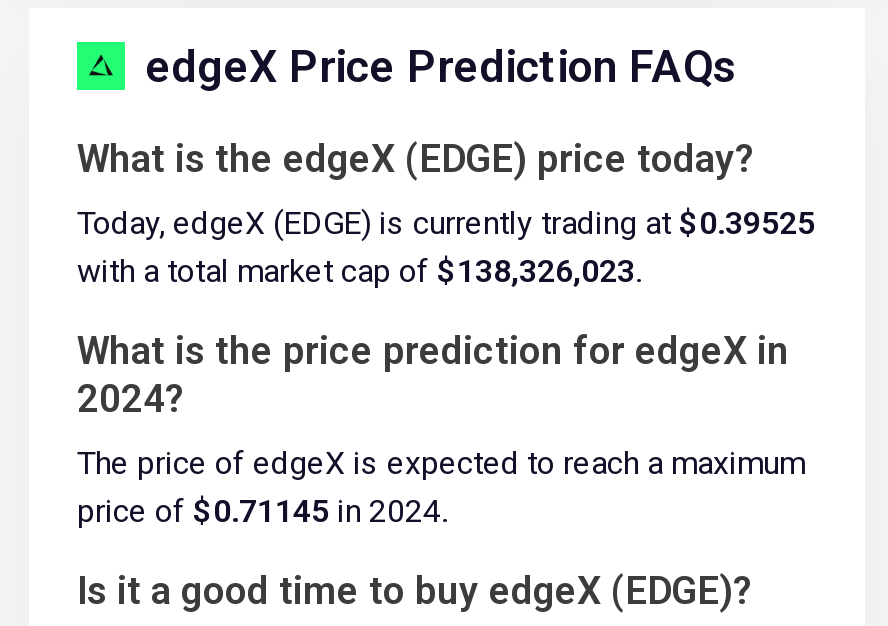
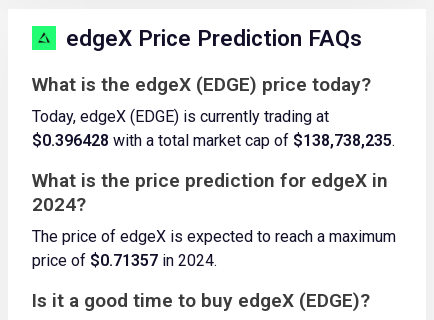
- Today, edgeX (EDGE) is currently trading at $0.39525
- with a total market cap of $138,326,023.
+ Today, edgeX (EDGE) is currently trading at
+ $0.396428 with a total market cap of $138,738,235.

- price of $0.71145 in 2024.
+ price of $0.71357 in 2024.
